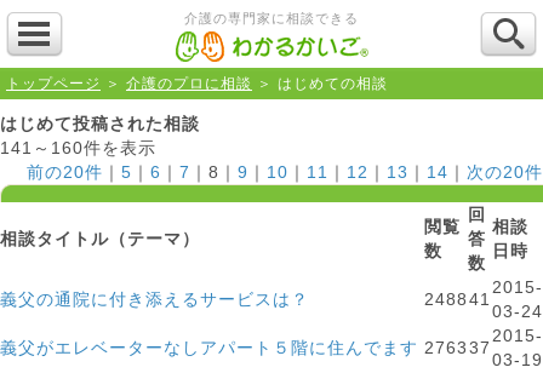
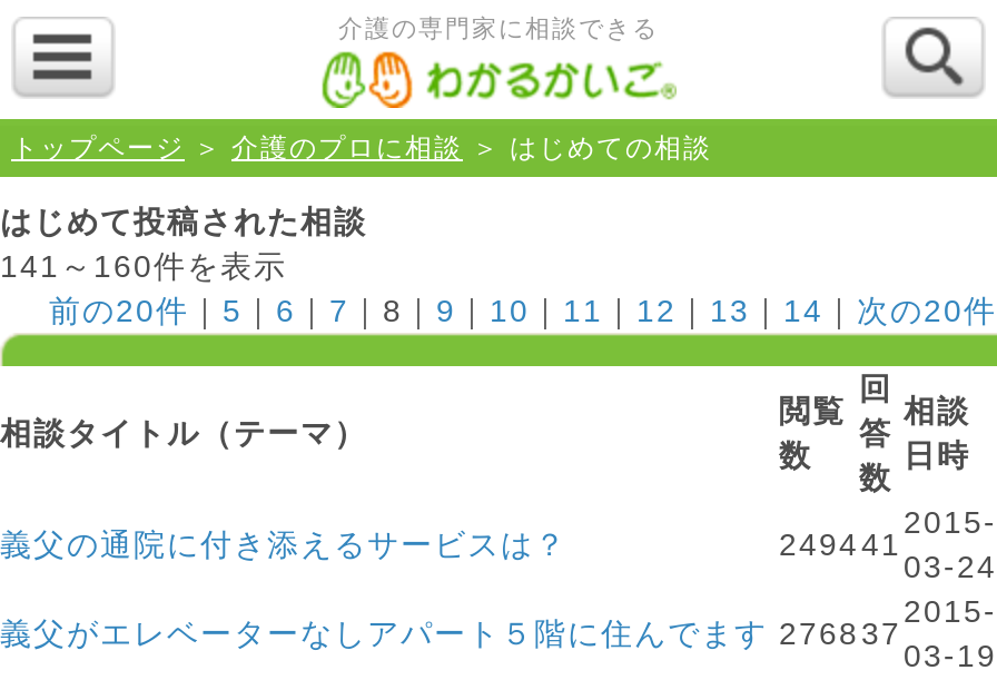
- 248841
+ 249441

- 義父がエレベーターなしアパート５階に住んでます 2763 37
+ 義父がエレベーターなしアパート５階に住んでます 2768 37
